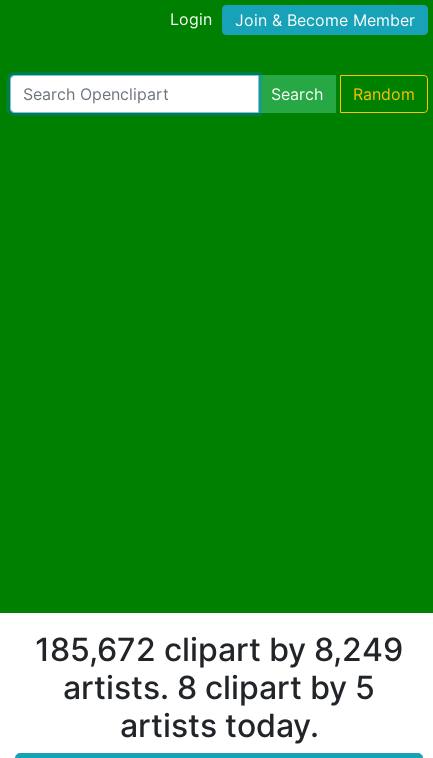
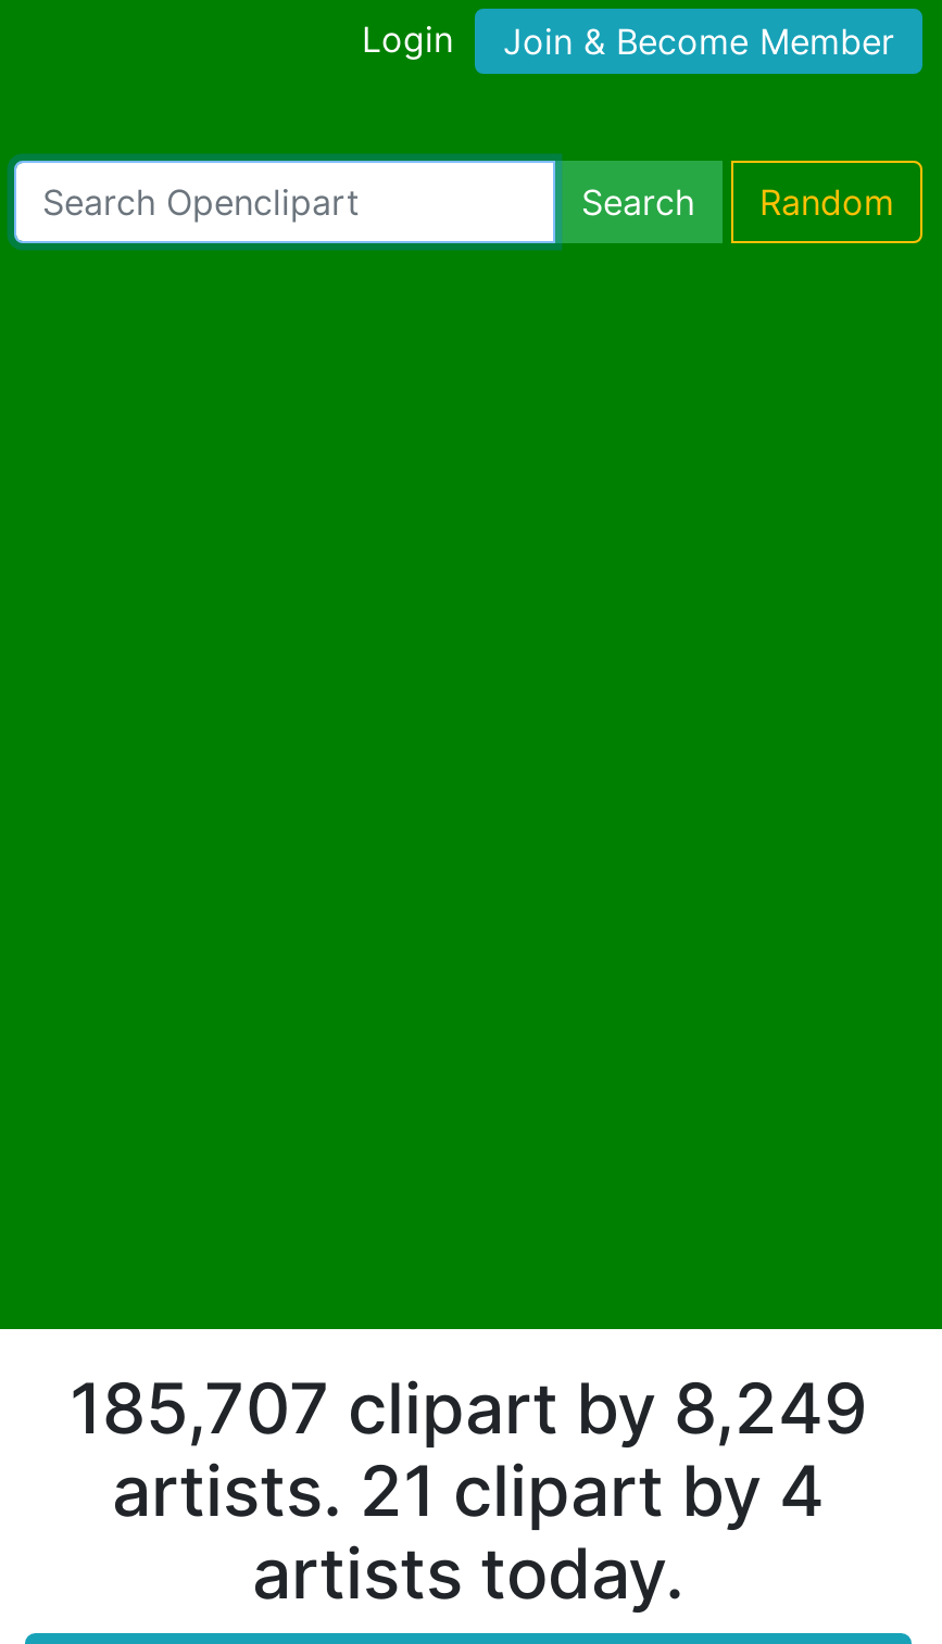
- 185,672 clipart by 8,249
+ 185,707 clipart by 8,249

- artists. 8 clipart by 5
+ artists. 21 clipart by 4
